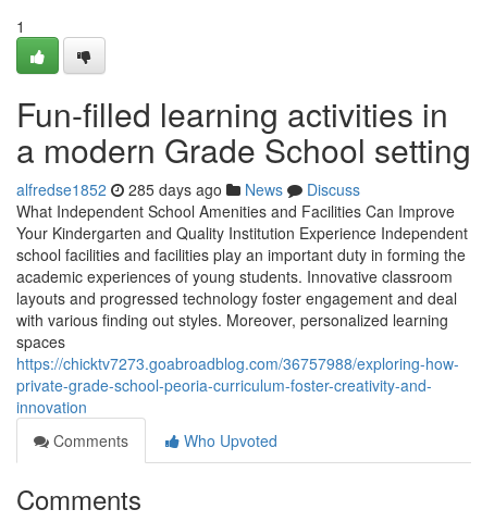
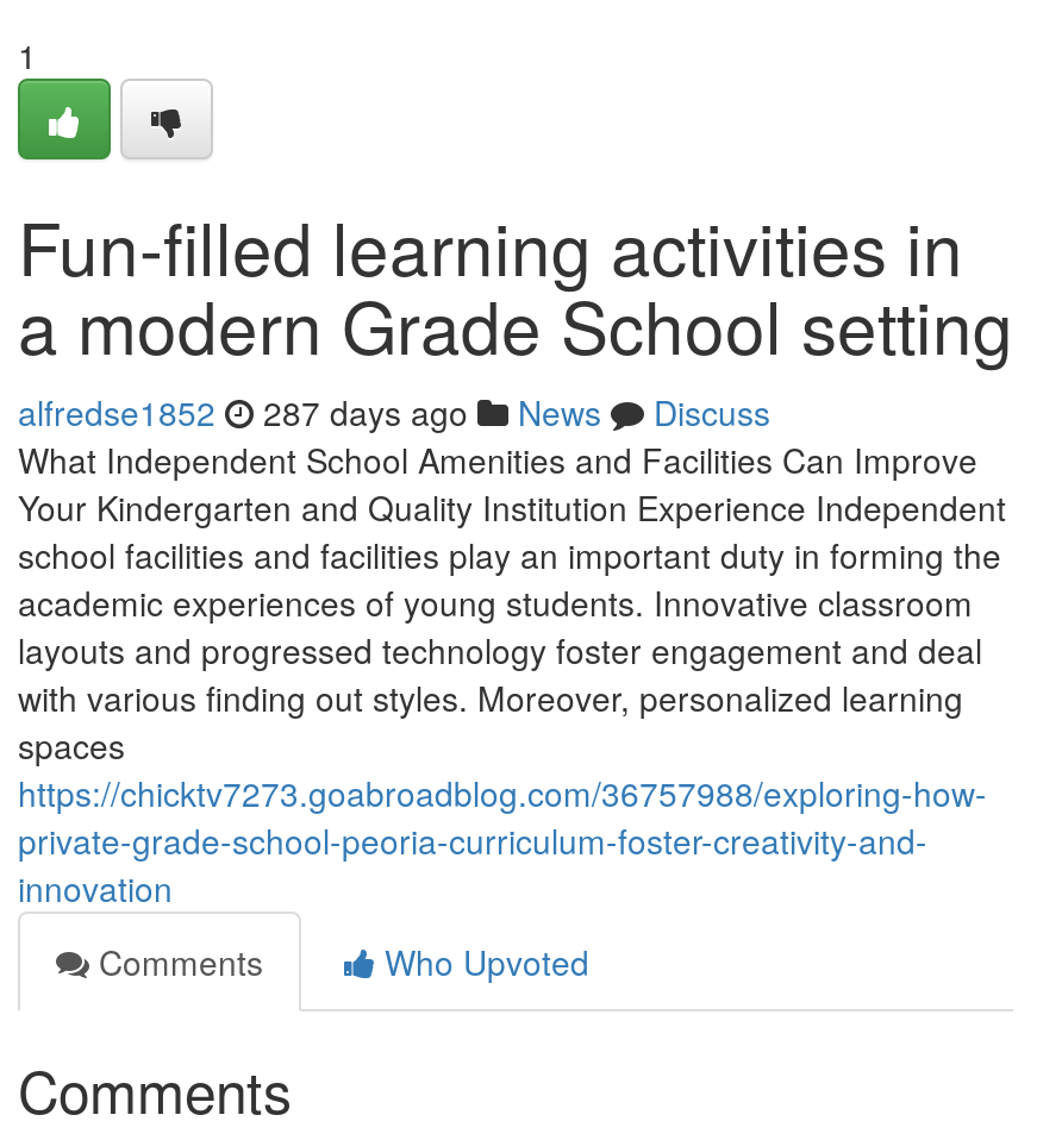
- alfredse1852 285 days ago News Discuss
+ alfredse1852 287 days ago News Discuss
